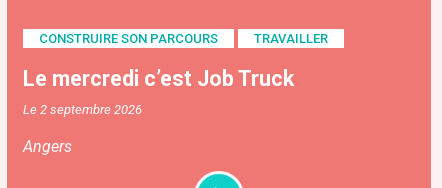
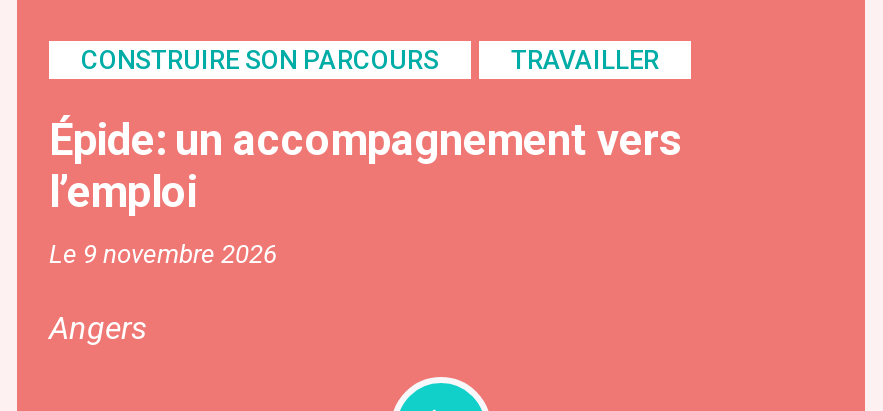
- Le mercredi c’est Job Truck
- Le 2 septembre 2026
+ Épide: un accompagnement vers
+ l’emploi
+ Le 9 novembre 2026
